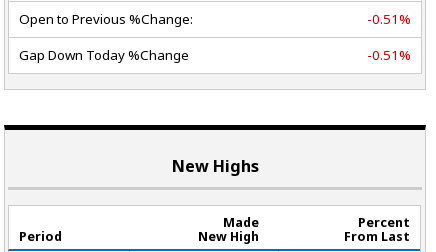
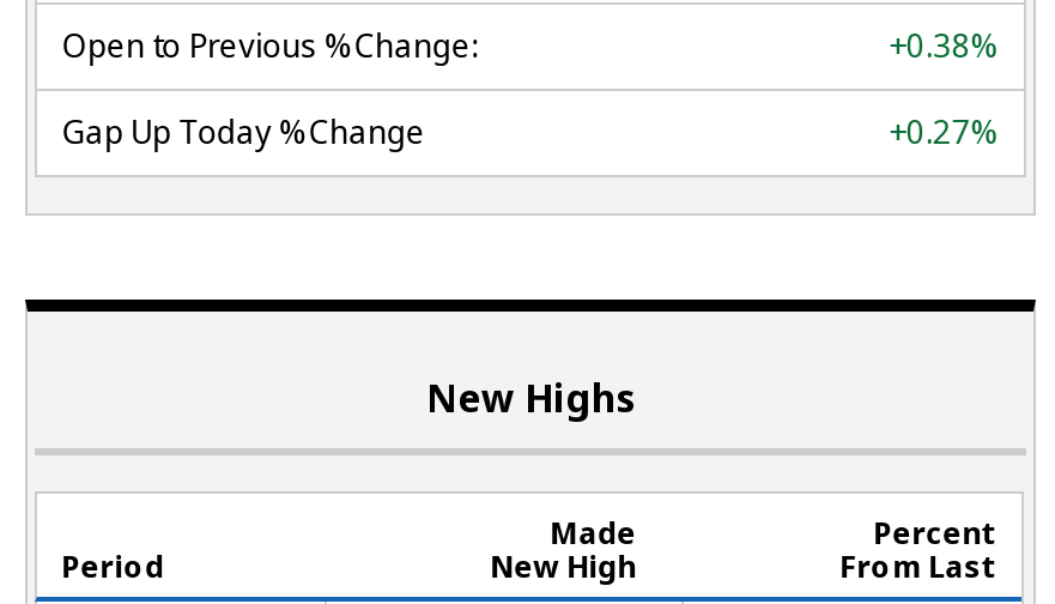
- -0.51%
+ +0.38%

- Gap Down Today %Change
+ Gap Up Today %Change

- -0.51%
+ +0.27%
